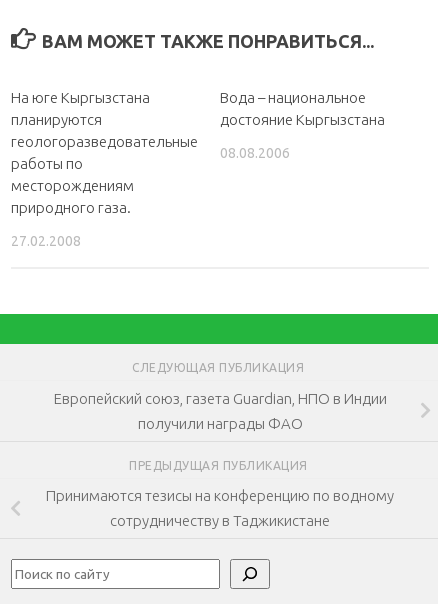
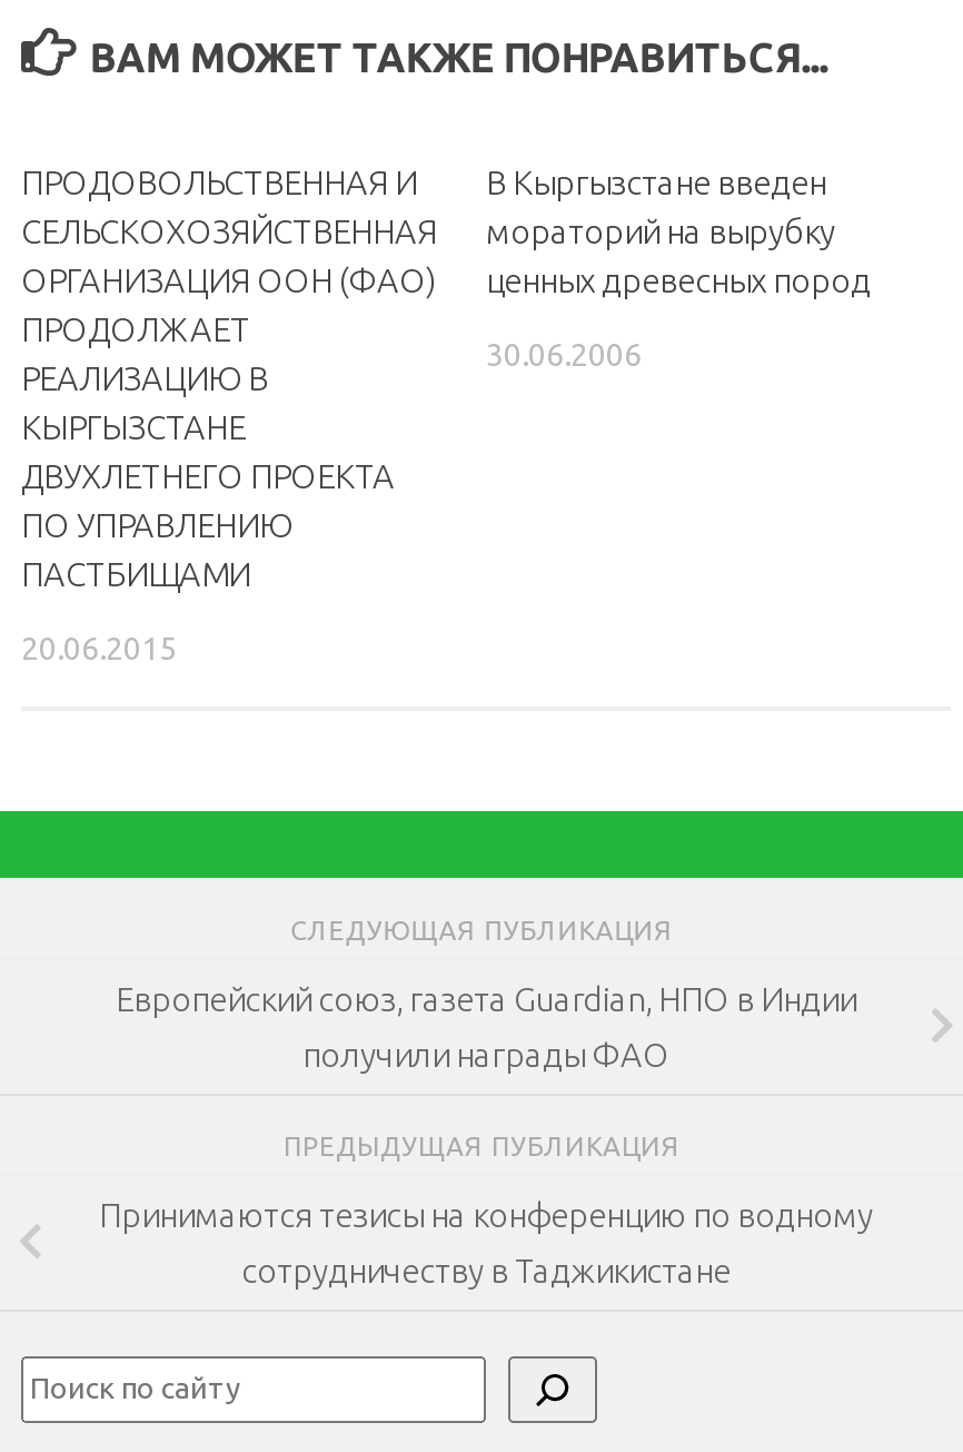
- На юге Кыргызстана
- планируются
- геологоразведовательные
- работы по
- месторождениям
- природного газа.
+ ПРОДОВОЛЬСТВЕННАЯ И
+ СЕЛЬСКОХОЗЯЙСТВЕННАЯ
+ ОРГАНИЗАЦИЯ ООН (ФАО)
+ ПРОДОЛЖАЕТ
+ РЕАЛИЗАЦИЮ В
+ КЫРГЫЗСТАНЕ
+ ДВУХЛЕТНЕГО ПРОЕКТА
+ ПО УПРАВЛЕНИЮ
+ ПАСТБИЩАМИ

- Вода – национальное
- достояние Кыргызстана
+ В Кыргызстане введен
+ мораторий на вырубку
+ ценных древесных пород

- 08.08.2006
+ 30.06.2006

- 27.02.2008
+ 20.06.2015
